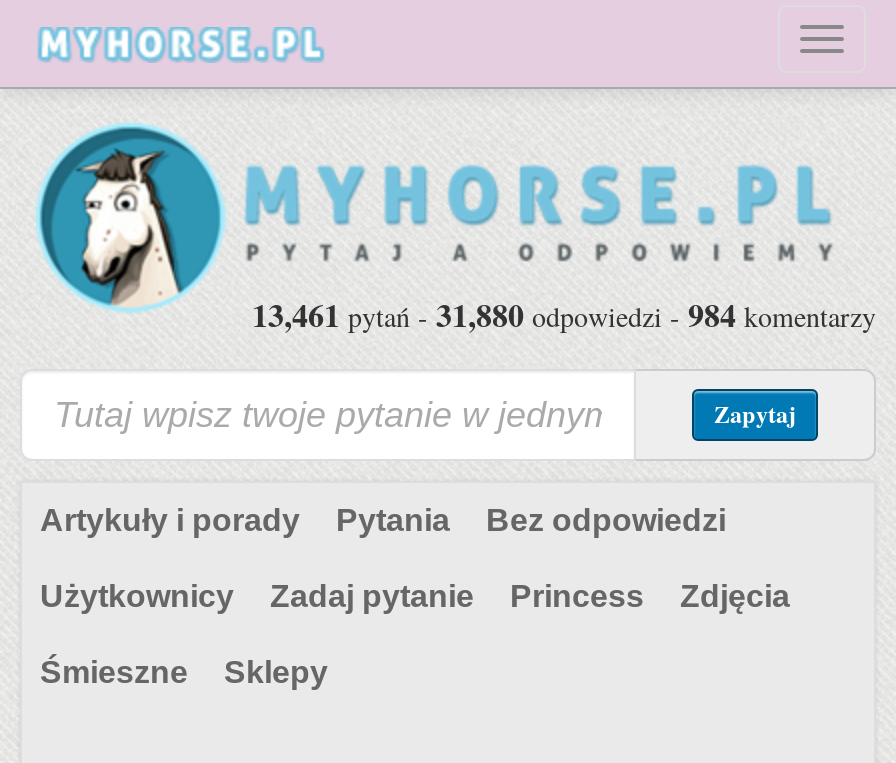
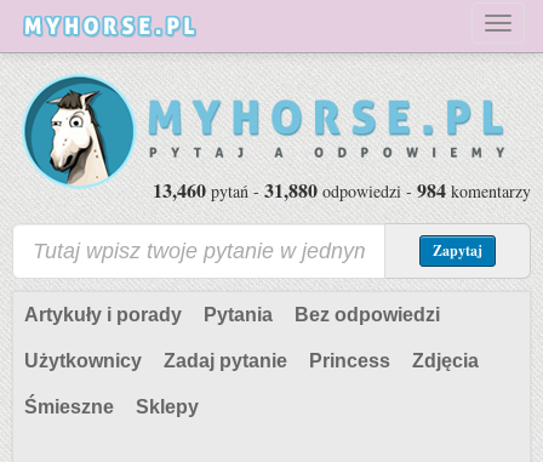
- 13,461 pytań - 31,880 odpowiedzi - 984 komentarzy
+ 13,460 pytań - 31,880 odpowiedzi - 984 komentarzy
